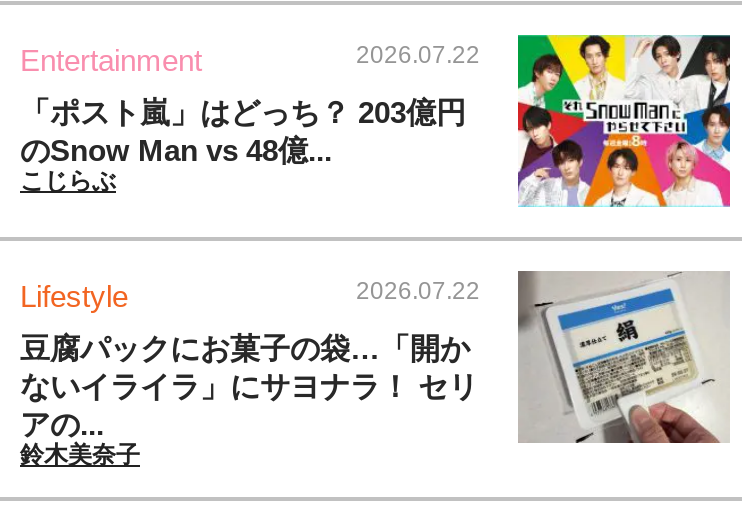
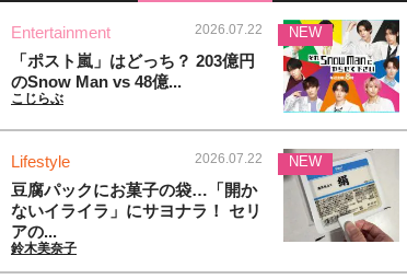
+ NEW

+ NEW
